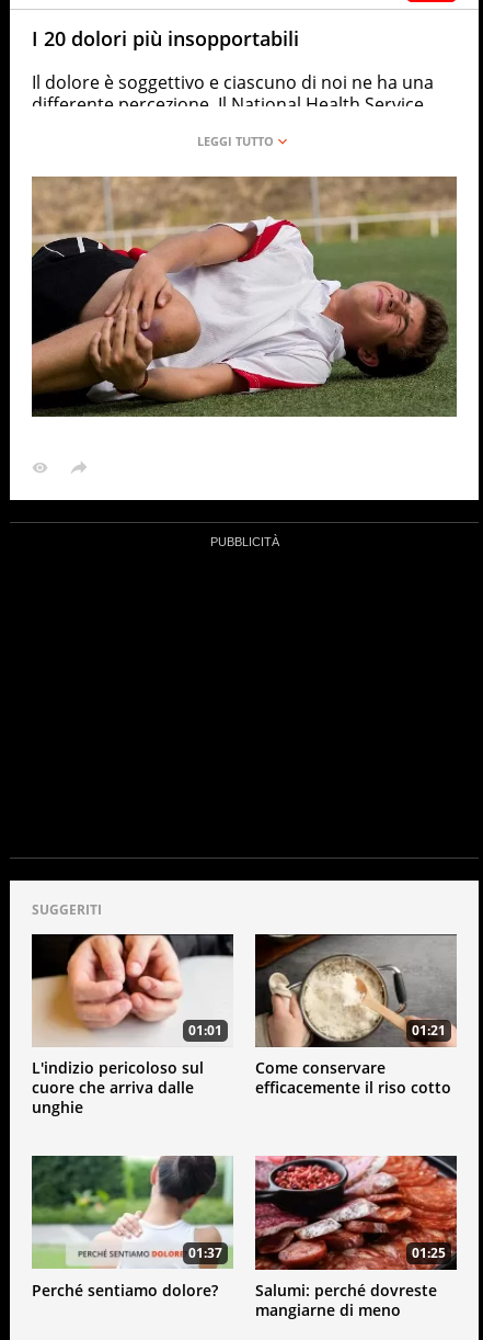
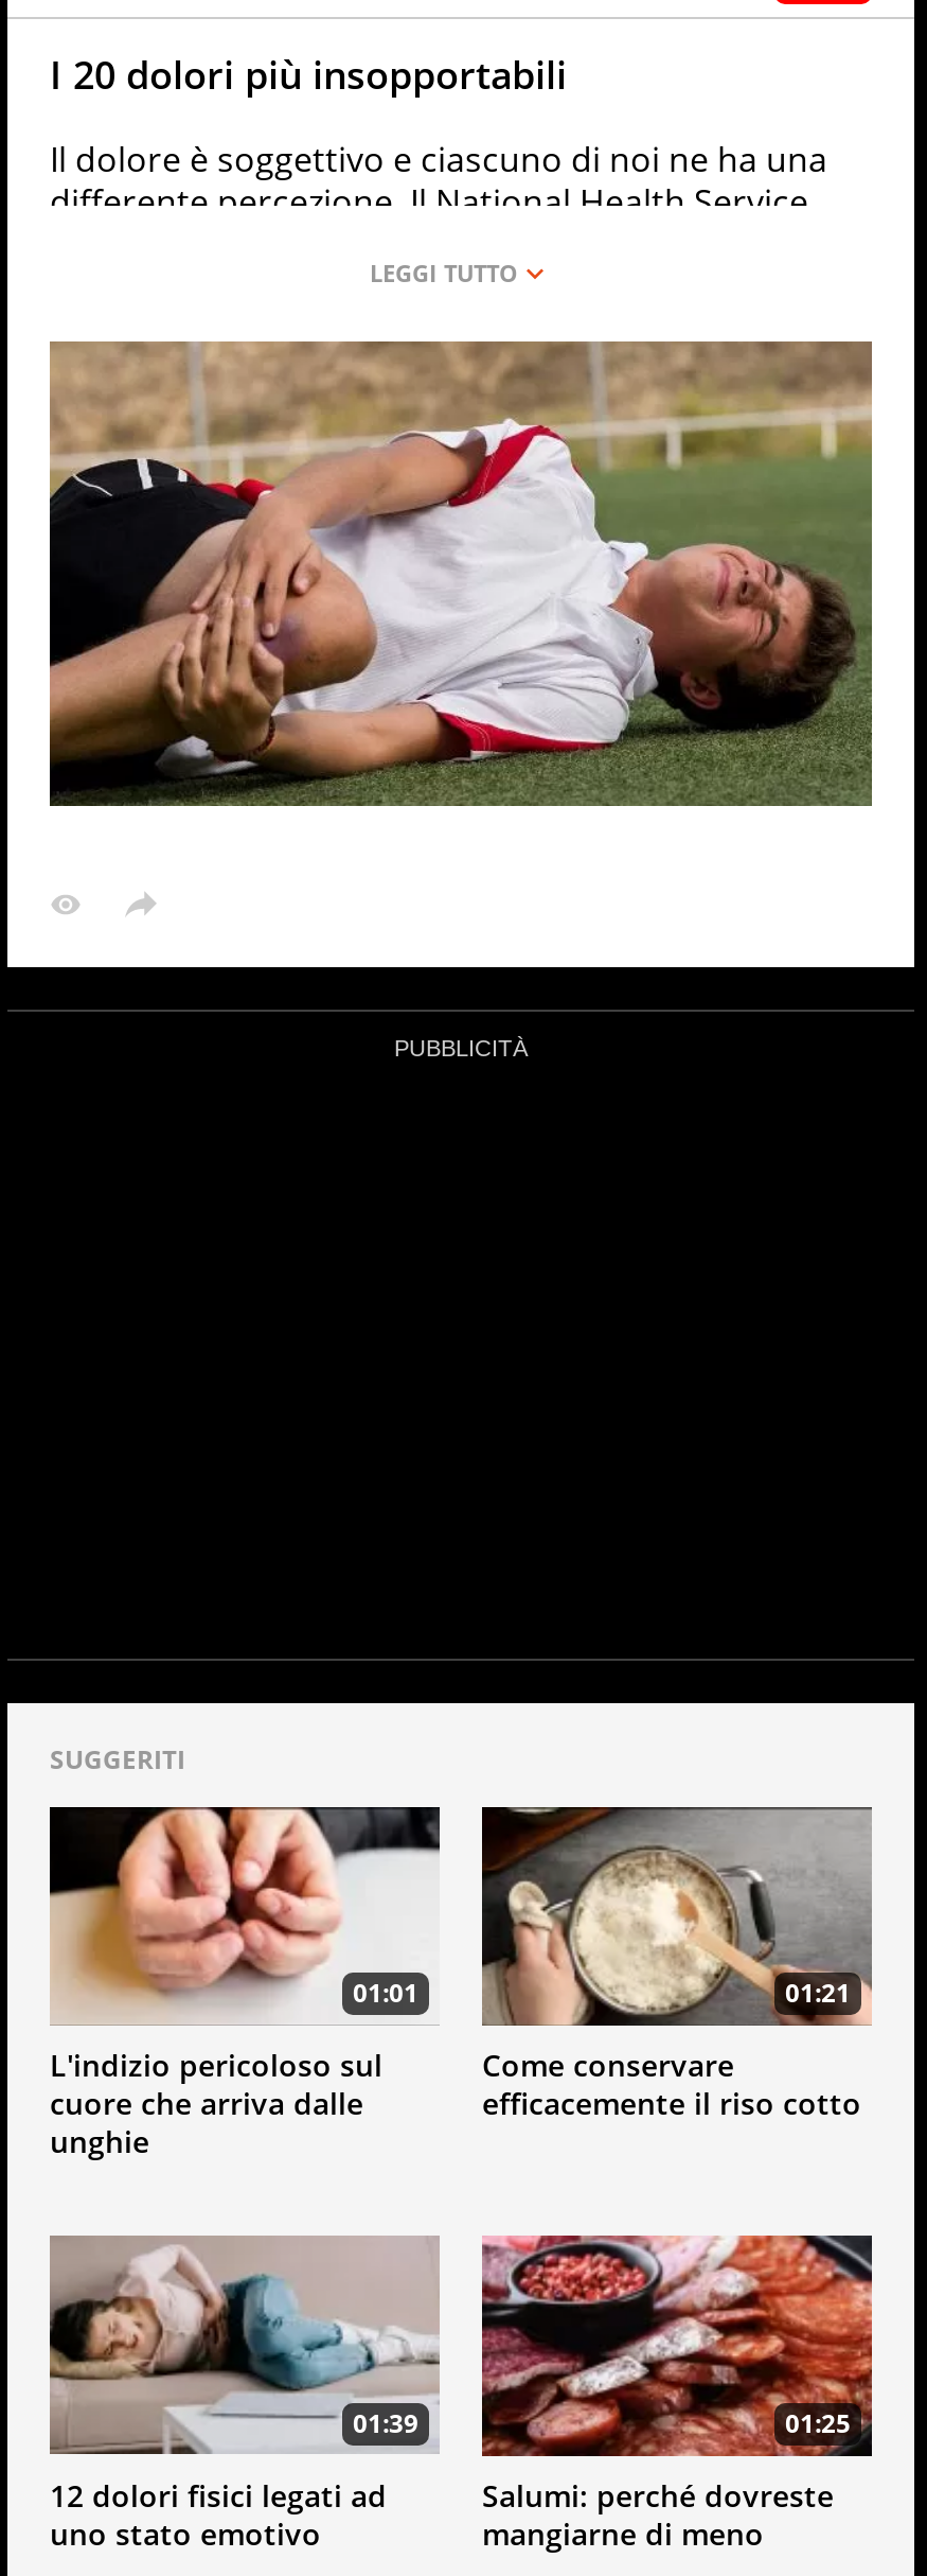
- [image]
- 01:37
+ [image]
+ 01:39

- Perché sentiamo dolore?
+ 12 dolori fisici legati ad
+ uno stato emotivo
